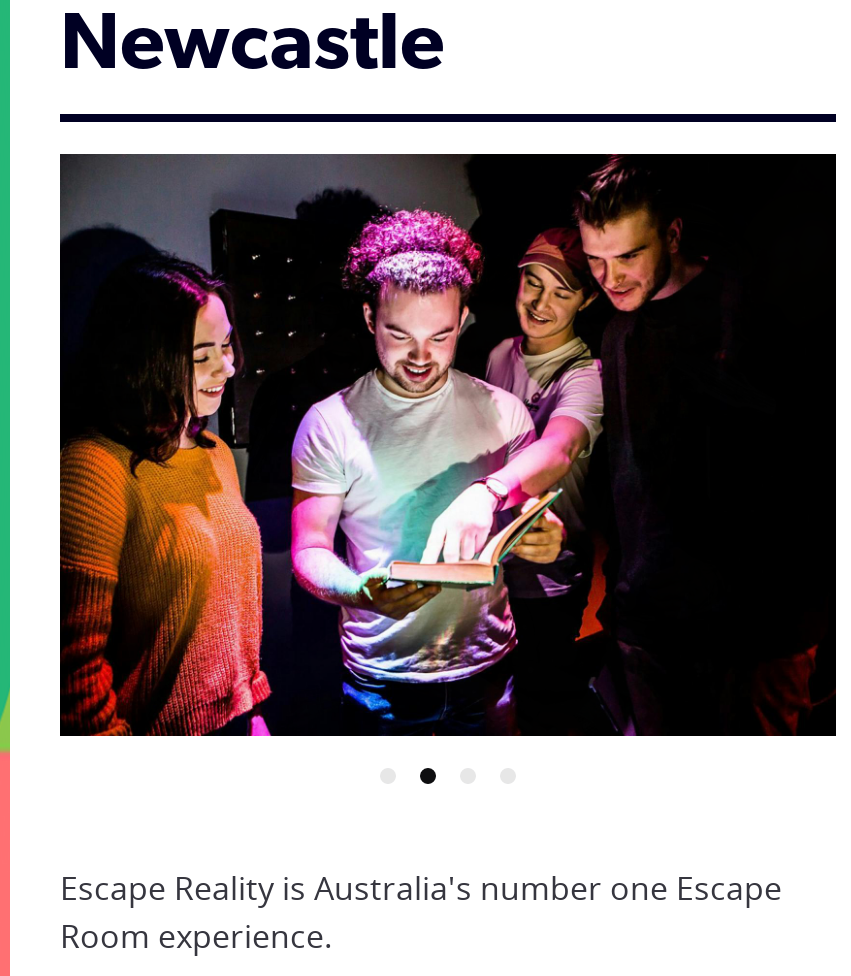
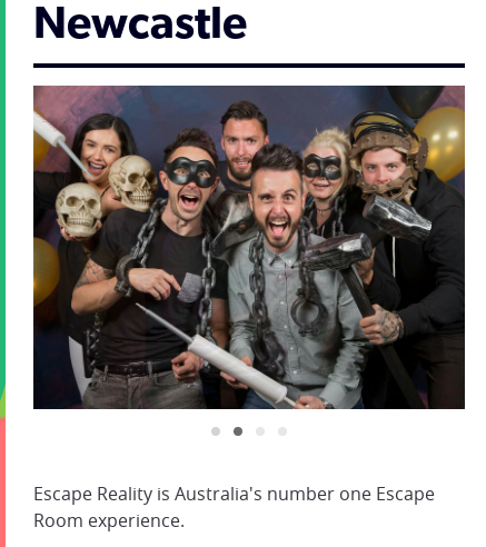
- [image]
+ [image]
